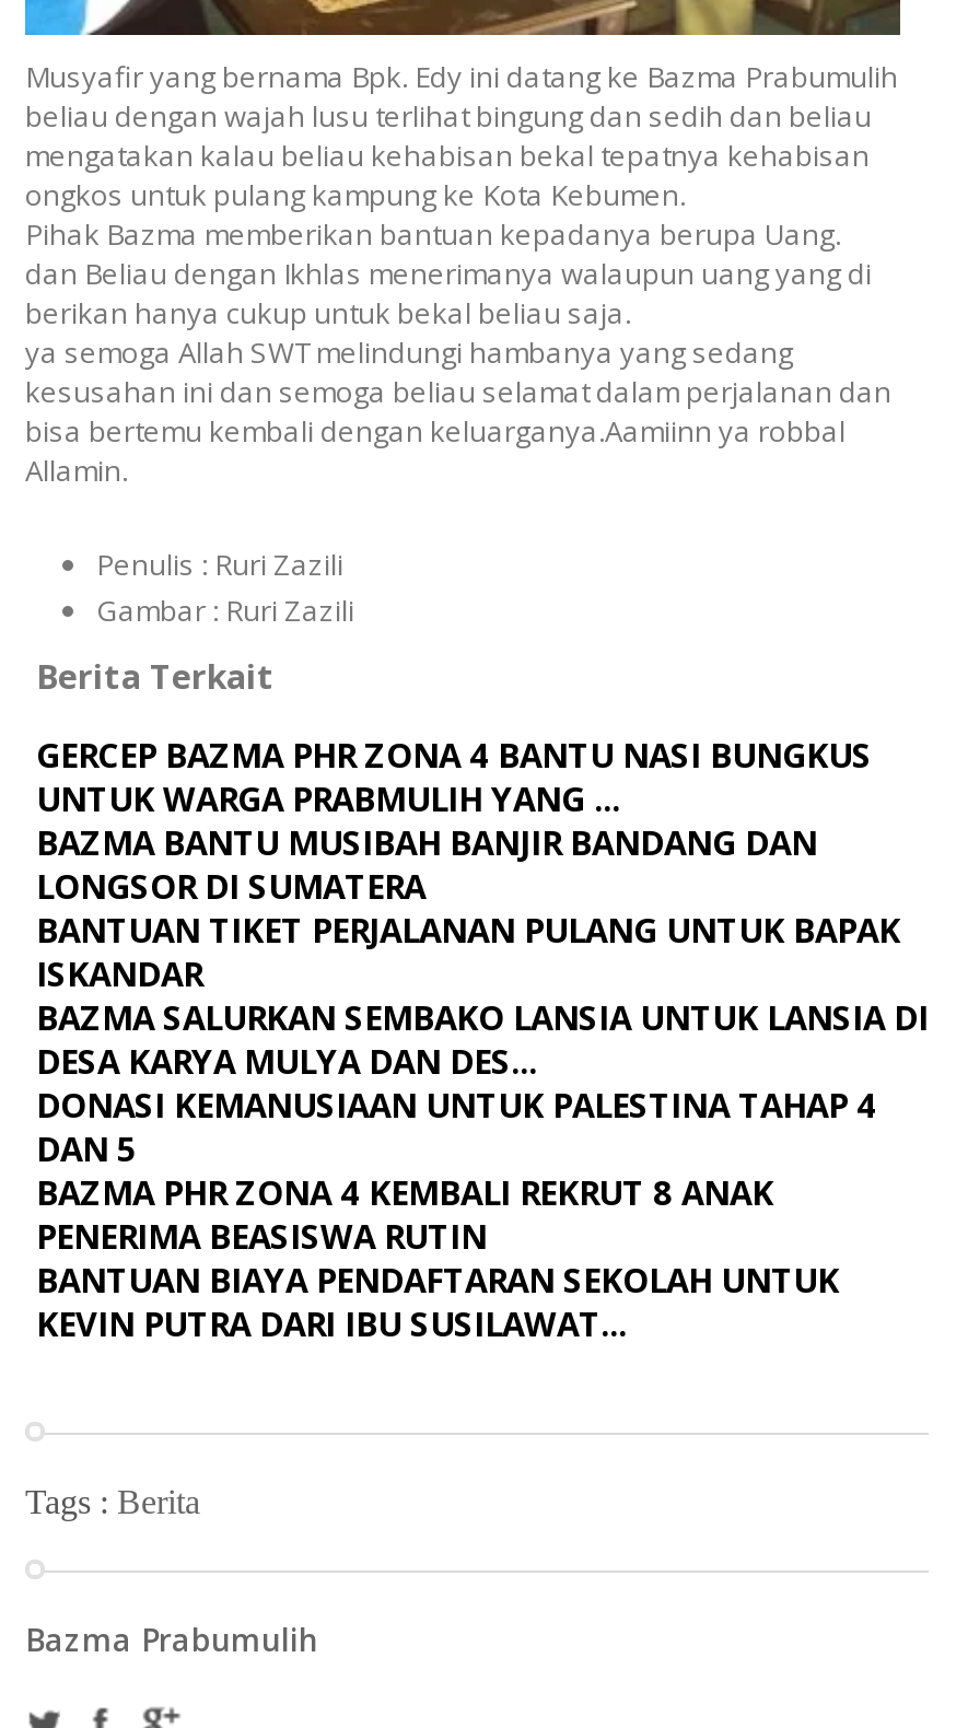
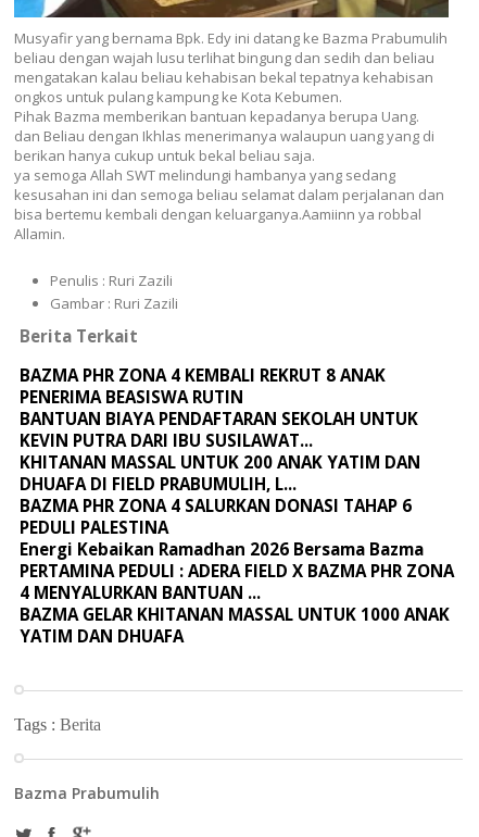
- GERCEP BAZMA PHR ZONA 4 BANTU NASI BUNGKUS
- UNTUK WARGA PRABMULIH YANG ...
- BAZMA BANTU MUSIBAH BANJIR BANDANG DAN
- LONGSOR DI SUMATERA
- BANTUAN TIKET PERJALANAN PULANG UNTUK BAPAK
- ISKANDAR
- BAZMA SALURKAN SEMBAKO LANSIA UNTUK LANSIA DI
- DESA KARYA MULYA DAN DES...
- DONASI KEMANUSIAAN UNTUK PALESTINA TAHAP 4
- DAN 5

moved up: BAZMA PHR ZONA 4 KEMBALI REKRUT 8 ANAK | PENERIMA BEASISWA RUTIN | BANTUAN BIAYA PENDAFTARAN SEKOLAH UNTUK | KEVIN PUTRA DARI IBU SUSILAWAT...

+ KHITANAN MASSAL UNTUK 200 ANAK YATIM DAN
+ DHUAFA DI FIELD PRABUMULIH, L...
+ BAZMA PHR ZONA 4 SALURKAN DONASI TAHAP 6
+ PEDULI PALESTINA
+ Energi Kebaikan Ramadhan 2026 Bersama Bazma
+ PERTAMINA PEDULI : ADERA FIELD X BAZMA PHR ZONA
+ 4 MENYALURKAN BANTUAN ...
+ BAZMA GELAR KHITANAN MASSAL UNTUK 1000 ANAK
+ YATIM DAN DHUAFA
